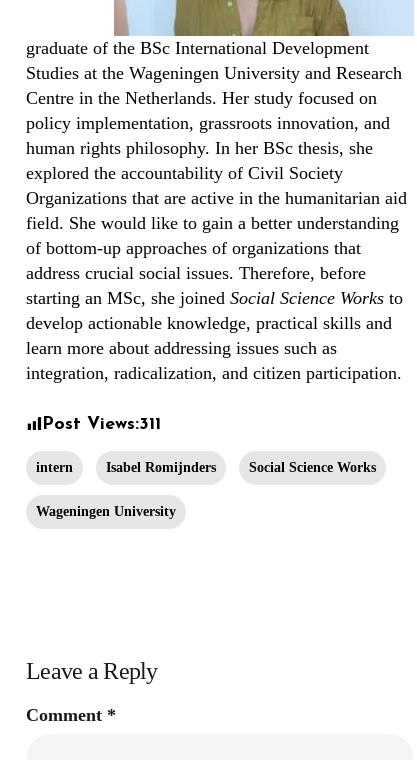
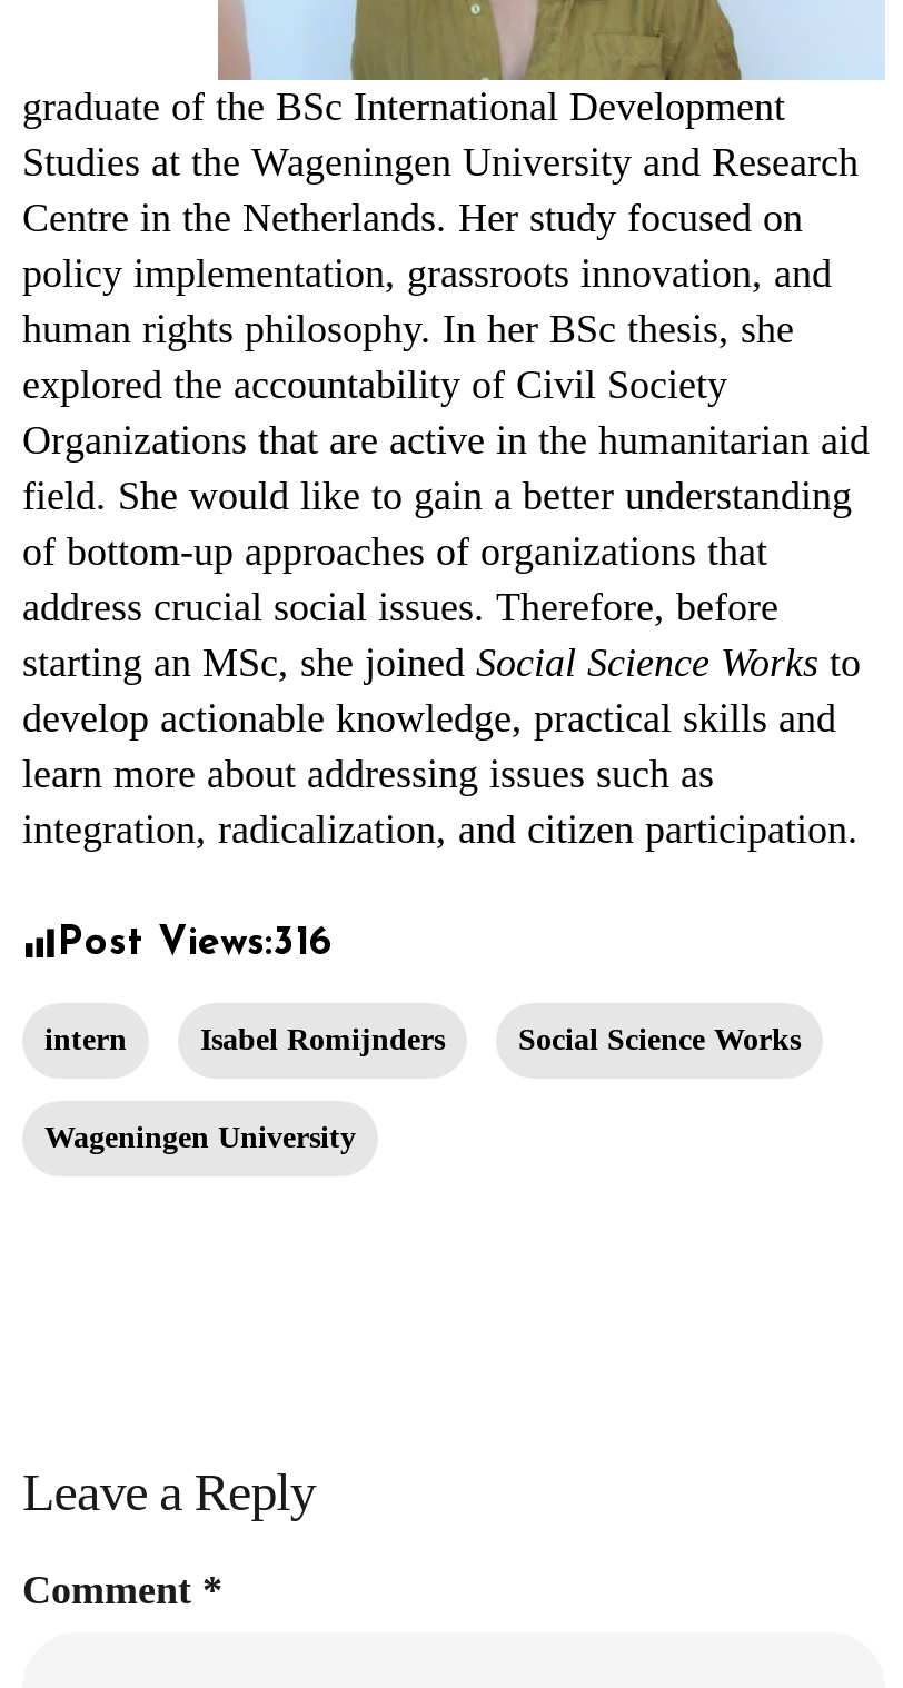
- Post Views:311
+ Post Views:316
